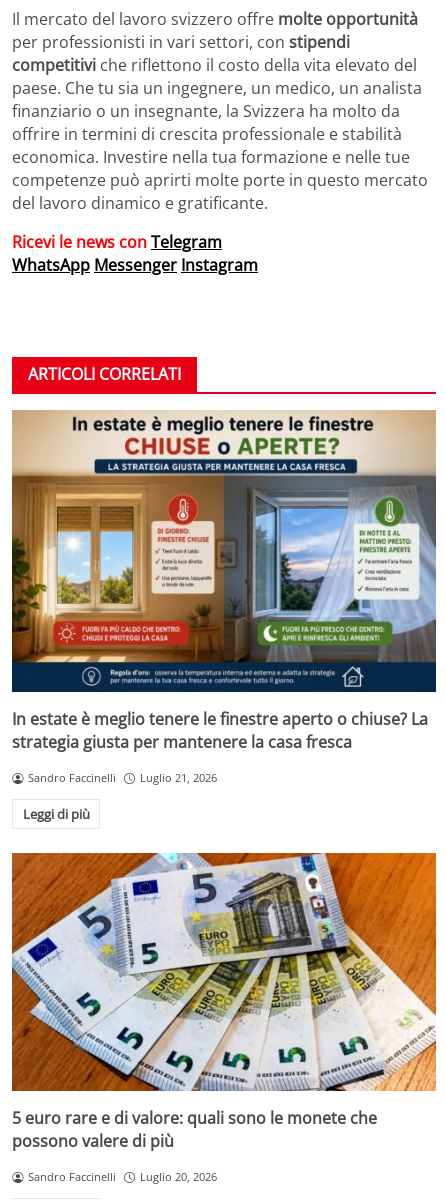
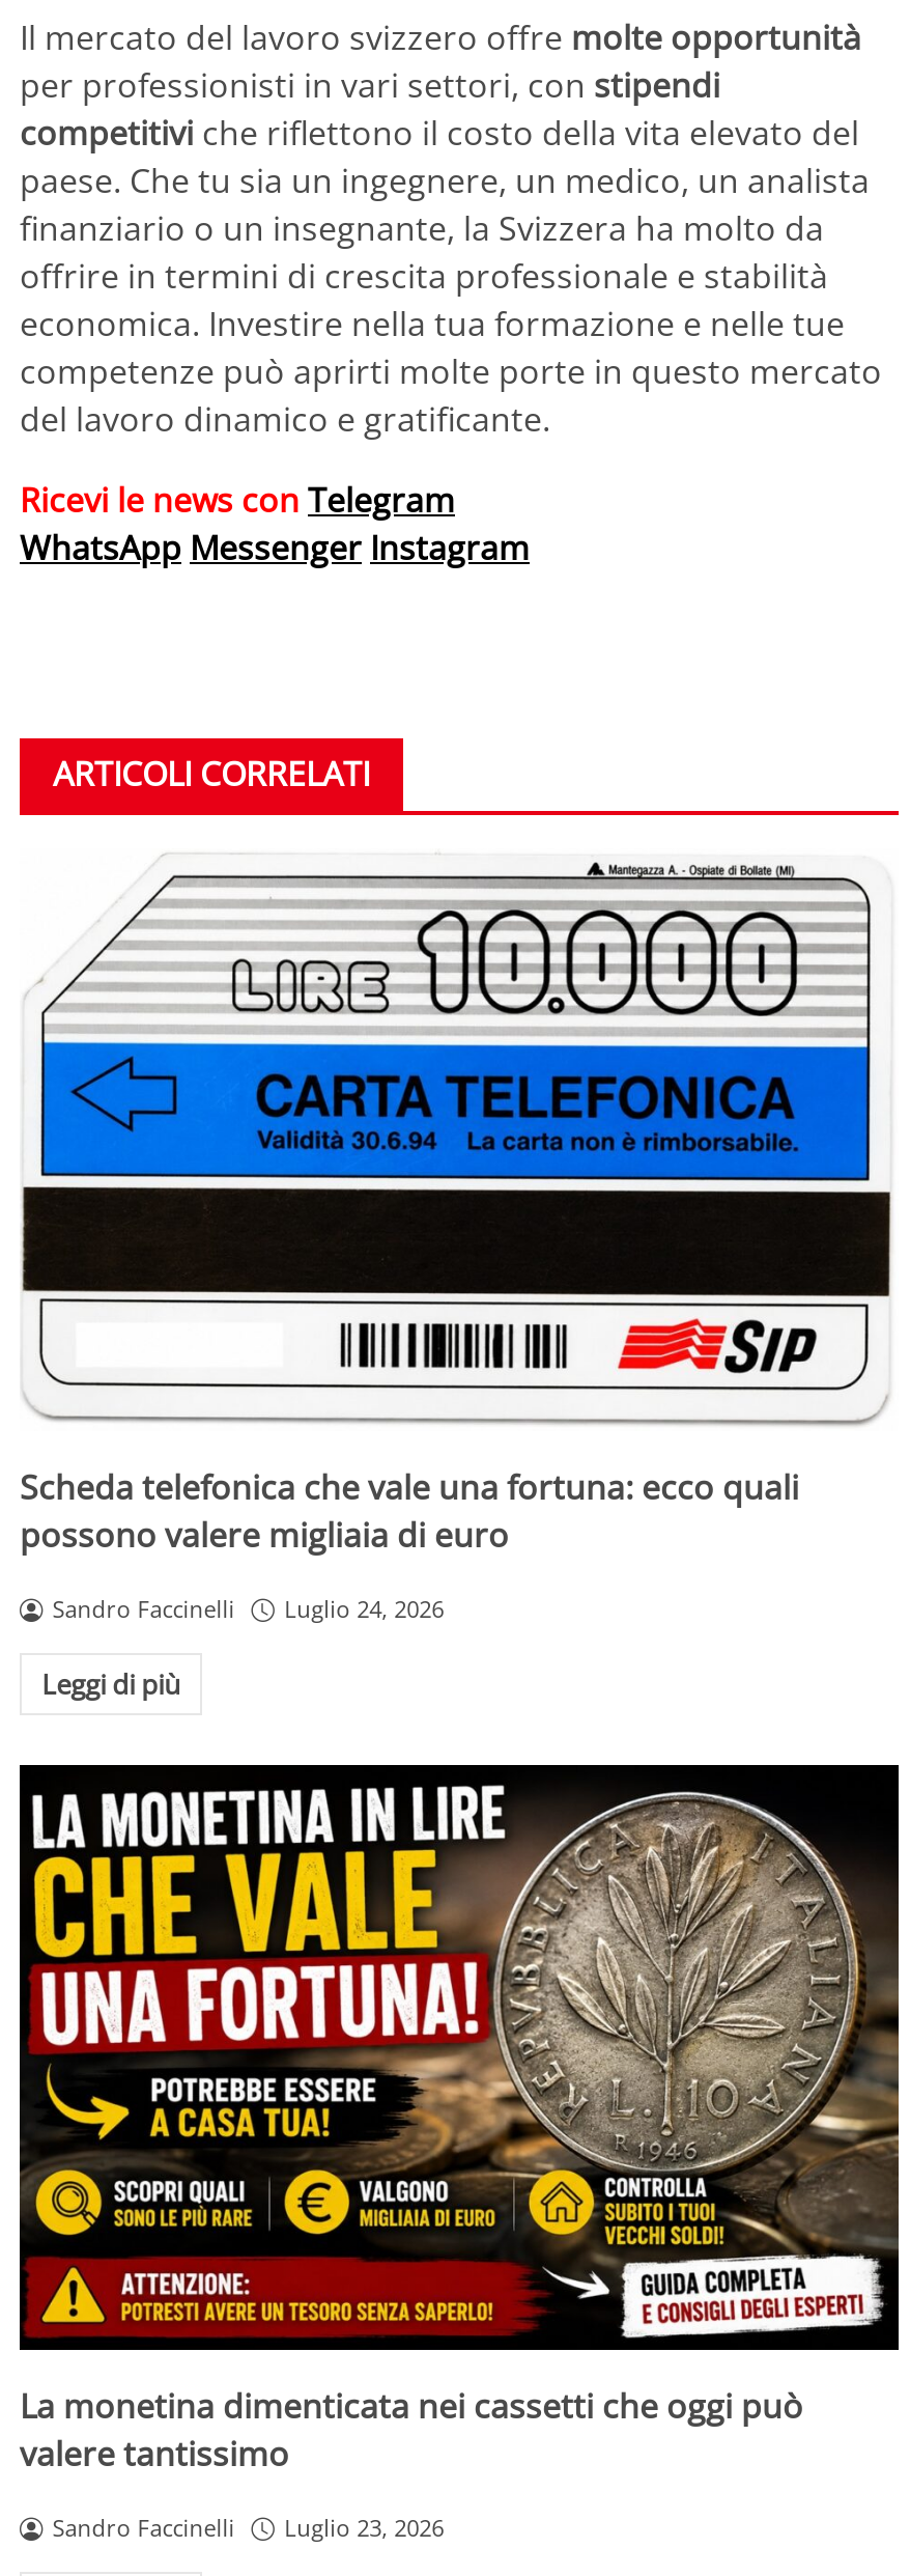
- [image]
- In estate è meglio tenere le finestre aperto o chiuse? La
- strategia giusta per mantenere la casa fresca
+ [image]
+ Scheda telefonica che vale una fortuna: ecco quali
+ possono valere migliaia di euro

- Sandro Faccinelli Luglio 21, 2026
+ Sandro Faccinelli Luglio 24, 2026

- [image]
- 5 euro rare e di valore: quali sono le monete che
- possono valere di più
+ [image]
+ La monetina dimenticata nei cassetti che oggi può
+ valere tantissimo

- Sandro Faccinelli Luglio 20, 2026
+ Sandro Faccinelli Luglio 23, 2026
